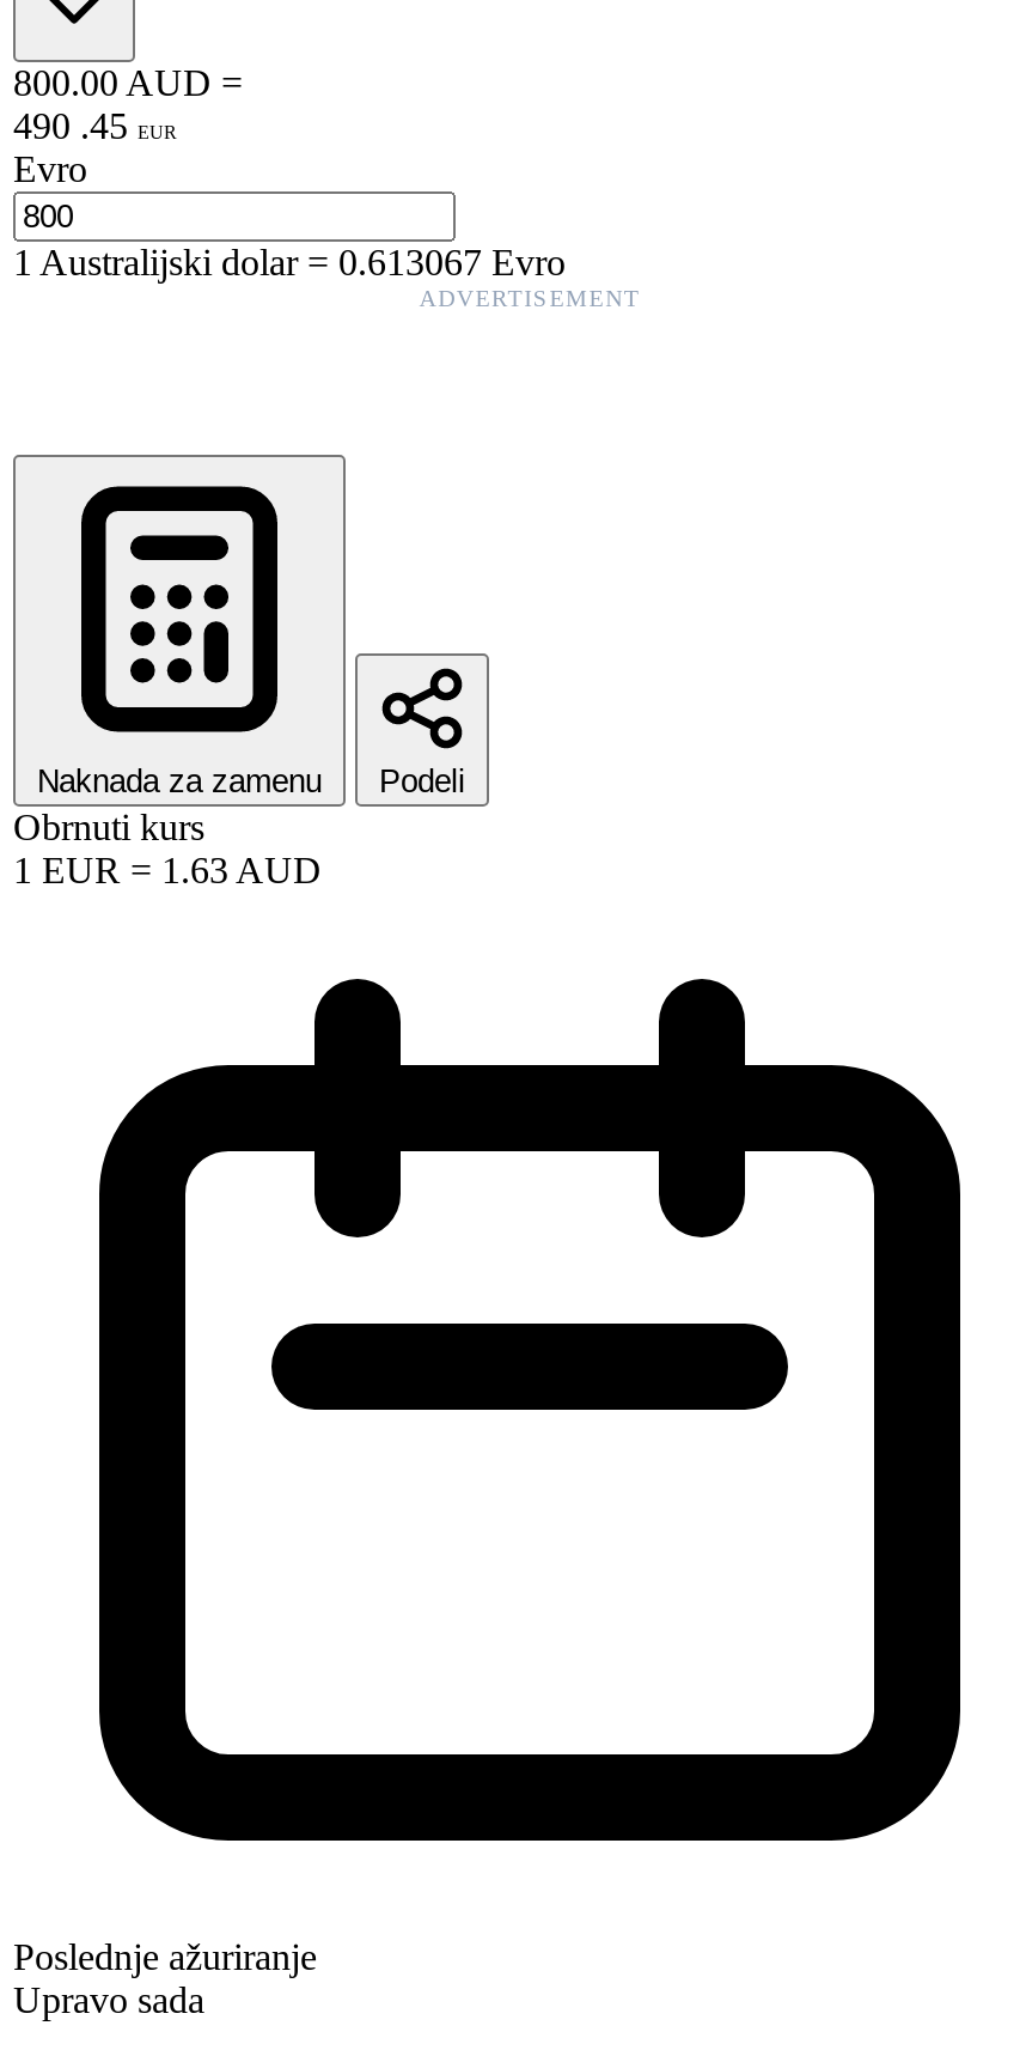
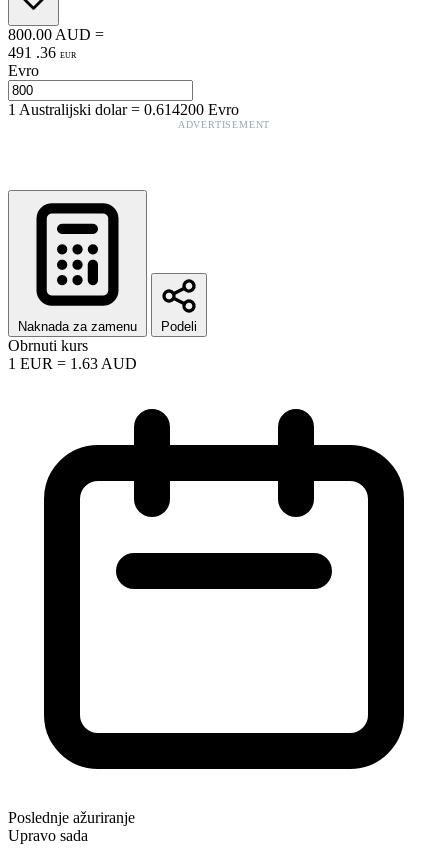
- 490 . 45 EUR
+ 491 . 36 EUR

- 1Australijski dolar=0.613067 Evro
+ 1Australijski dolar=0.614200 Evro
